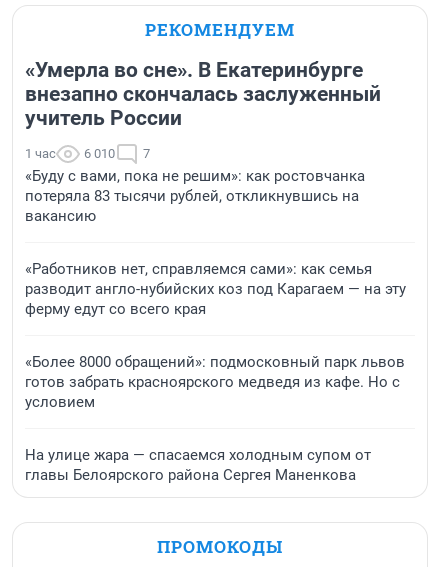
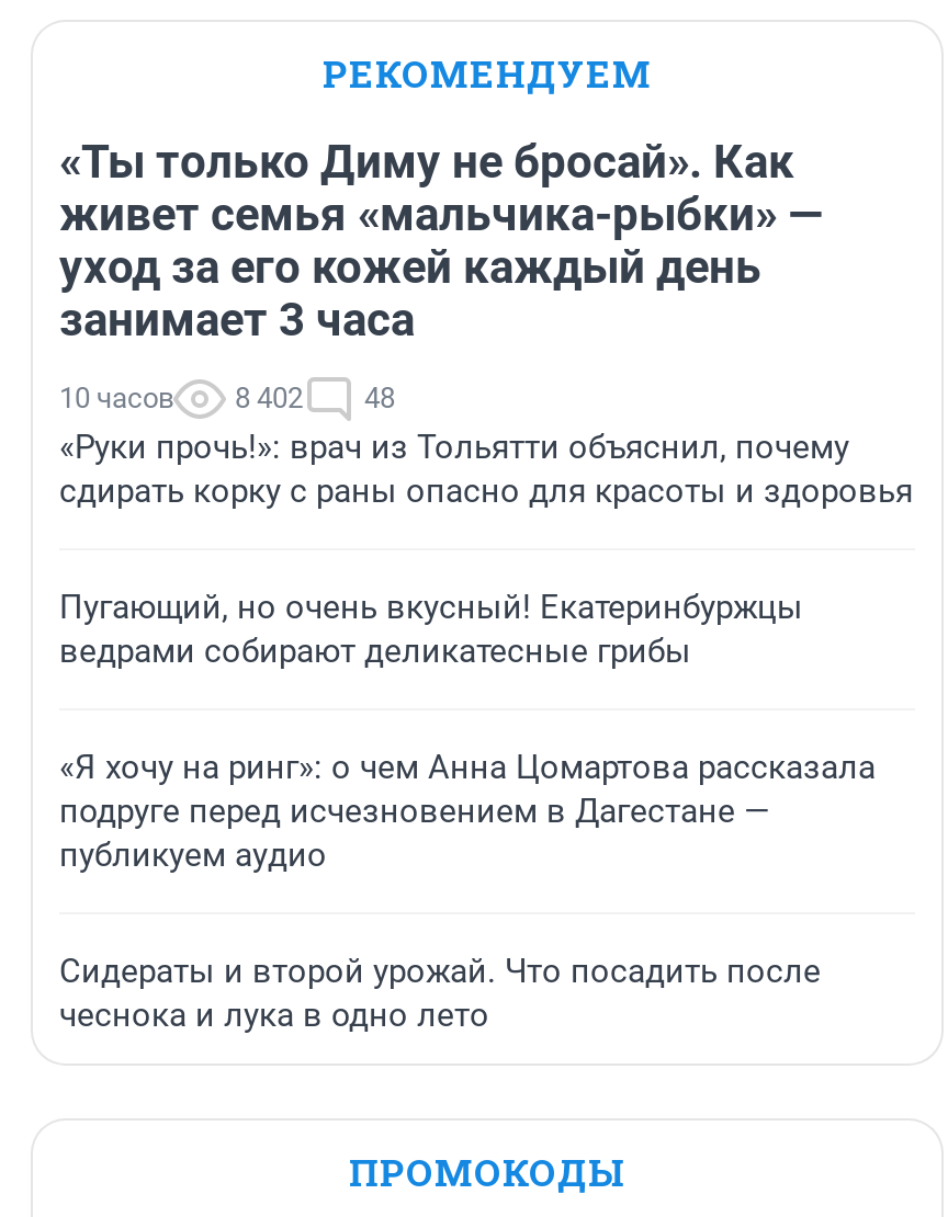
- «Умерла во сне». В Екатеринбурге
- внезапно скончалась заслуженный
- учитель России
+ «Ты только Диму не бросай». Как
+ живет семья «мальчика-рыбки» —
+ уход за его кожей каждый день
+ занимает 3 часа

- 1 час
- 6 010
- 7
- «Буду с вами, пока не решим»: как ростовчанка
- потеряла 83 тысячи рублей, откликнувшись на
- вакансию
+ 10 часов
+ 8 402
+ 48
+ «Руки прочь!»: врач из Тольятти объяснил, почему
+ сдирать корку с раны опасно для красоты и здоровья

- «Работников нет, справляемся сами»: как семья
- разводит англо-нубийских коз под Карагаем — на эту
- ферму едут со всего края
+ Пугающий, но очень вкусный! Екатеринбуржцы
+ ведрами собирают деликатесные грибы

- «Более 8000 обращений»: подмосковный парк львов
- готов забрать красноярского медведя из кафе. Но с
- условием
+ «Я хочу на ринг»: о чем Анна Цомартова рассказала
+ подруге перед исчезновением в Дагестане —
+ публикуем аудио

- На улице жара — спасаемся холодным супом от
- главы Белоярского района Сергея Маненкова
+ Сидераты и второй урожай. Что посадить после
+ чеснока и лука в одно лето
